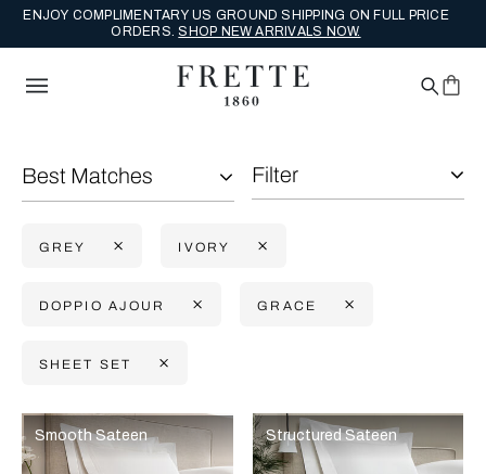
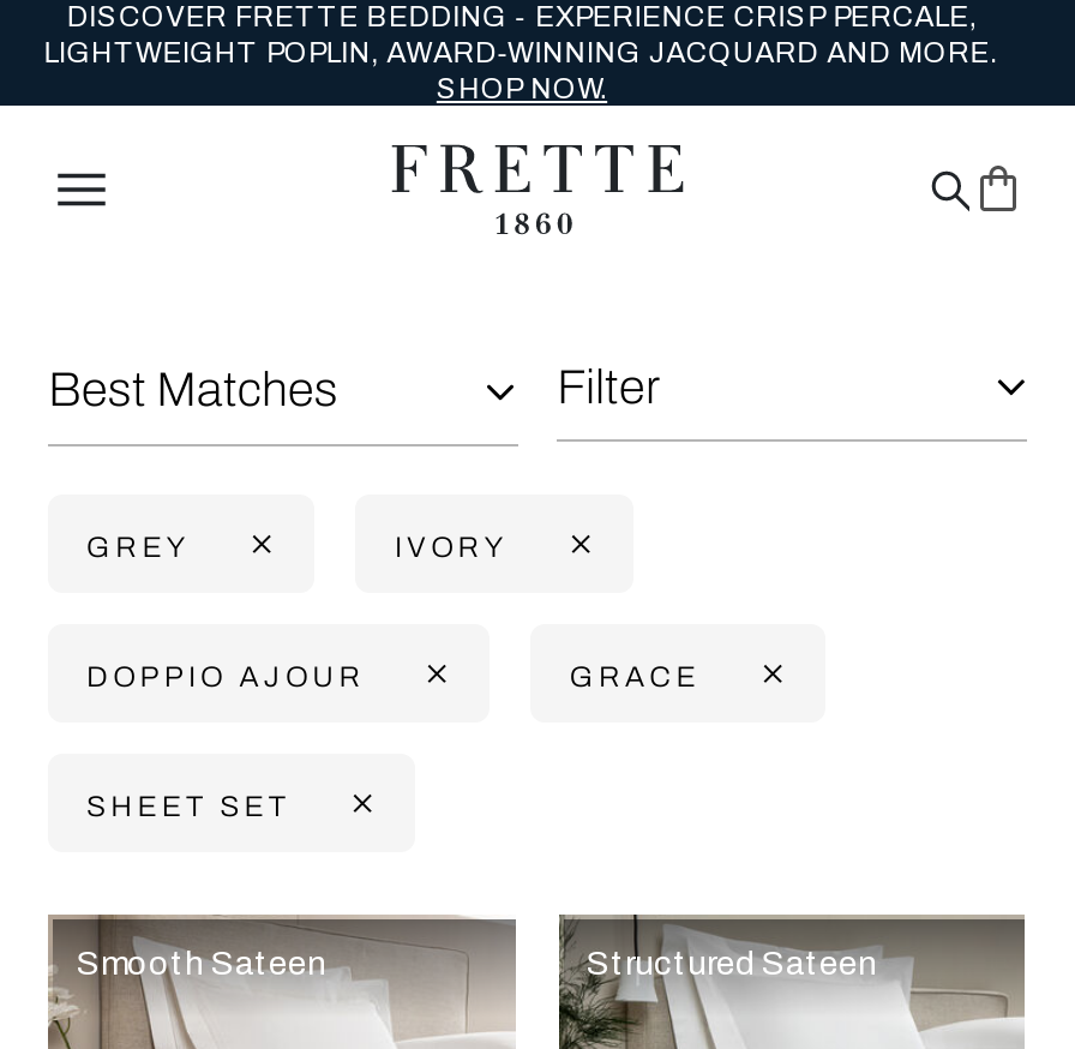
- ENJOY COMPLIMENTARY US GROUND SHIPPING ON FULL PRICE
- ORDERS. SHOP NEW ARRIVALS NOW.
+ DISCOVER FRETTE BEDDING - EXPERIENCE CRISP PERCALE,
+ LIGHTWEIGHT POPLIN, AWARD-WINNING JACQUARD AND MORE.
+ SHOP NOW.
